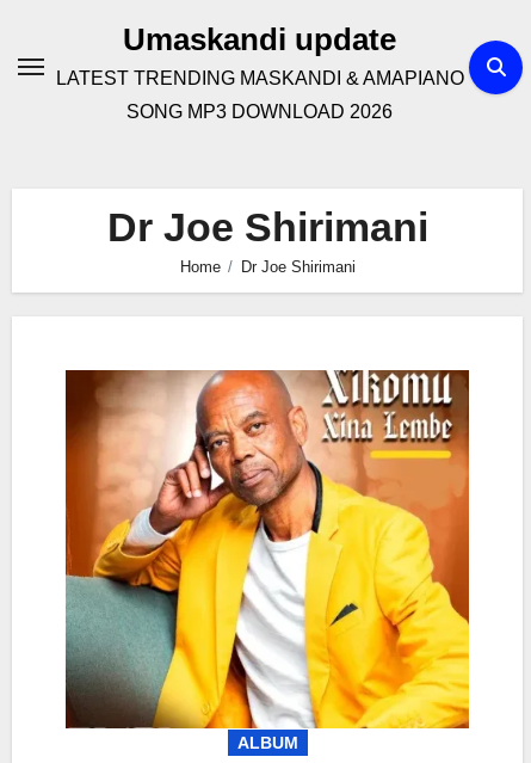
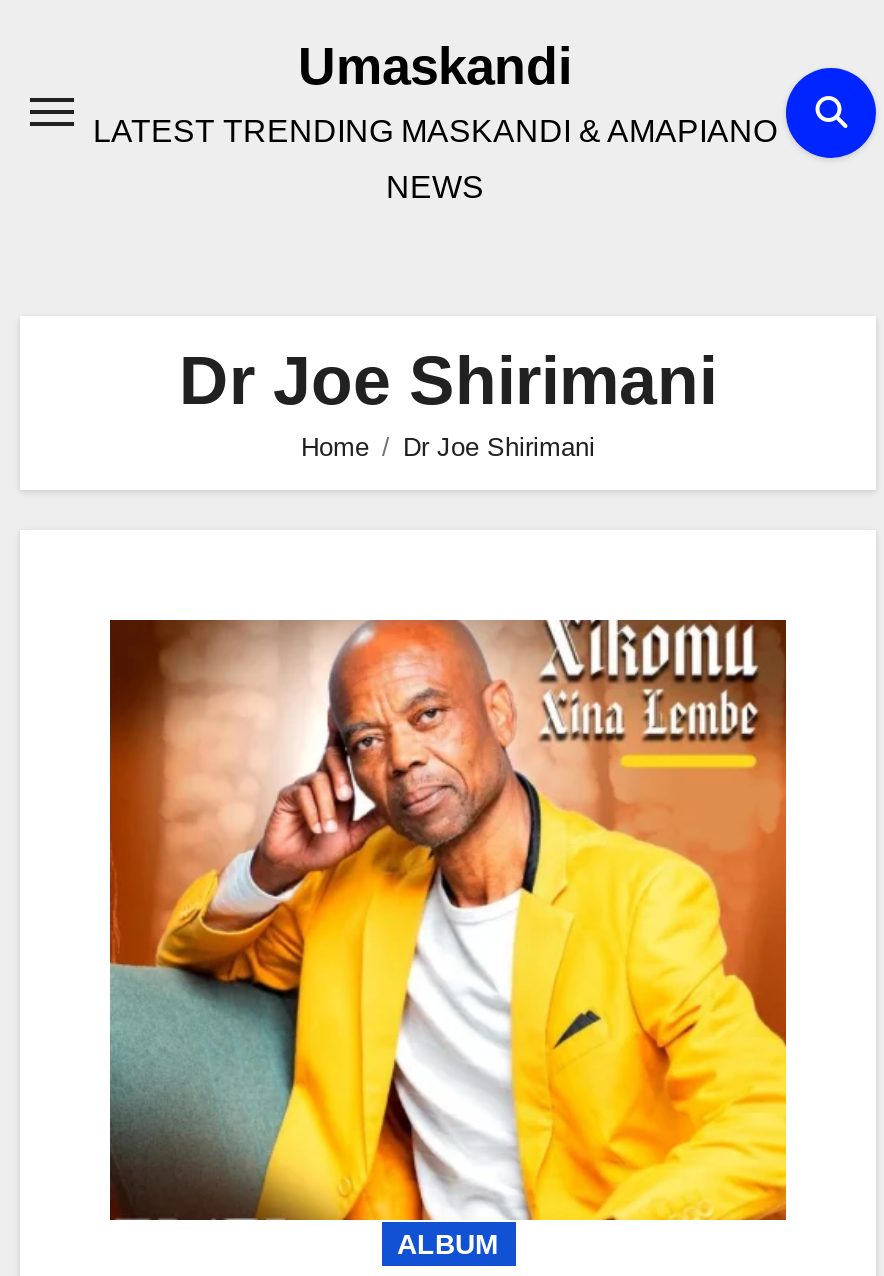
- Umaskandi update
+ Umaskandi

- SONG MP3 DOWNLOAD 2026
+ NEWS
